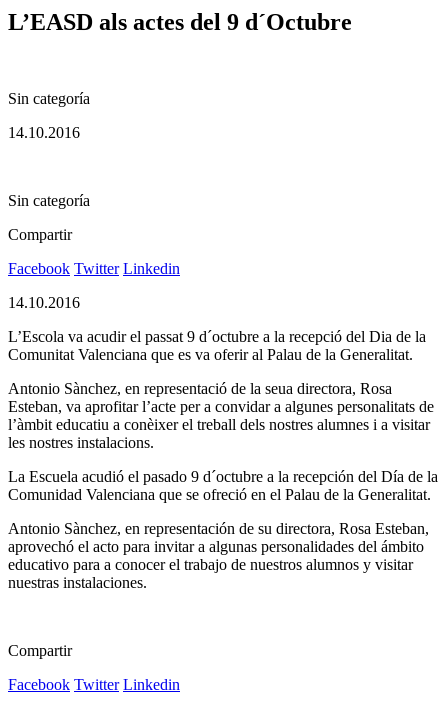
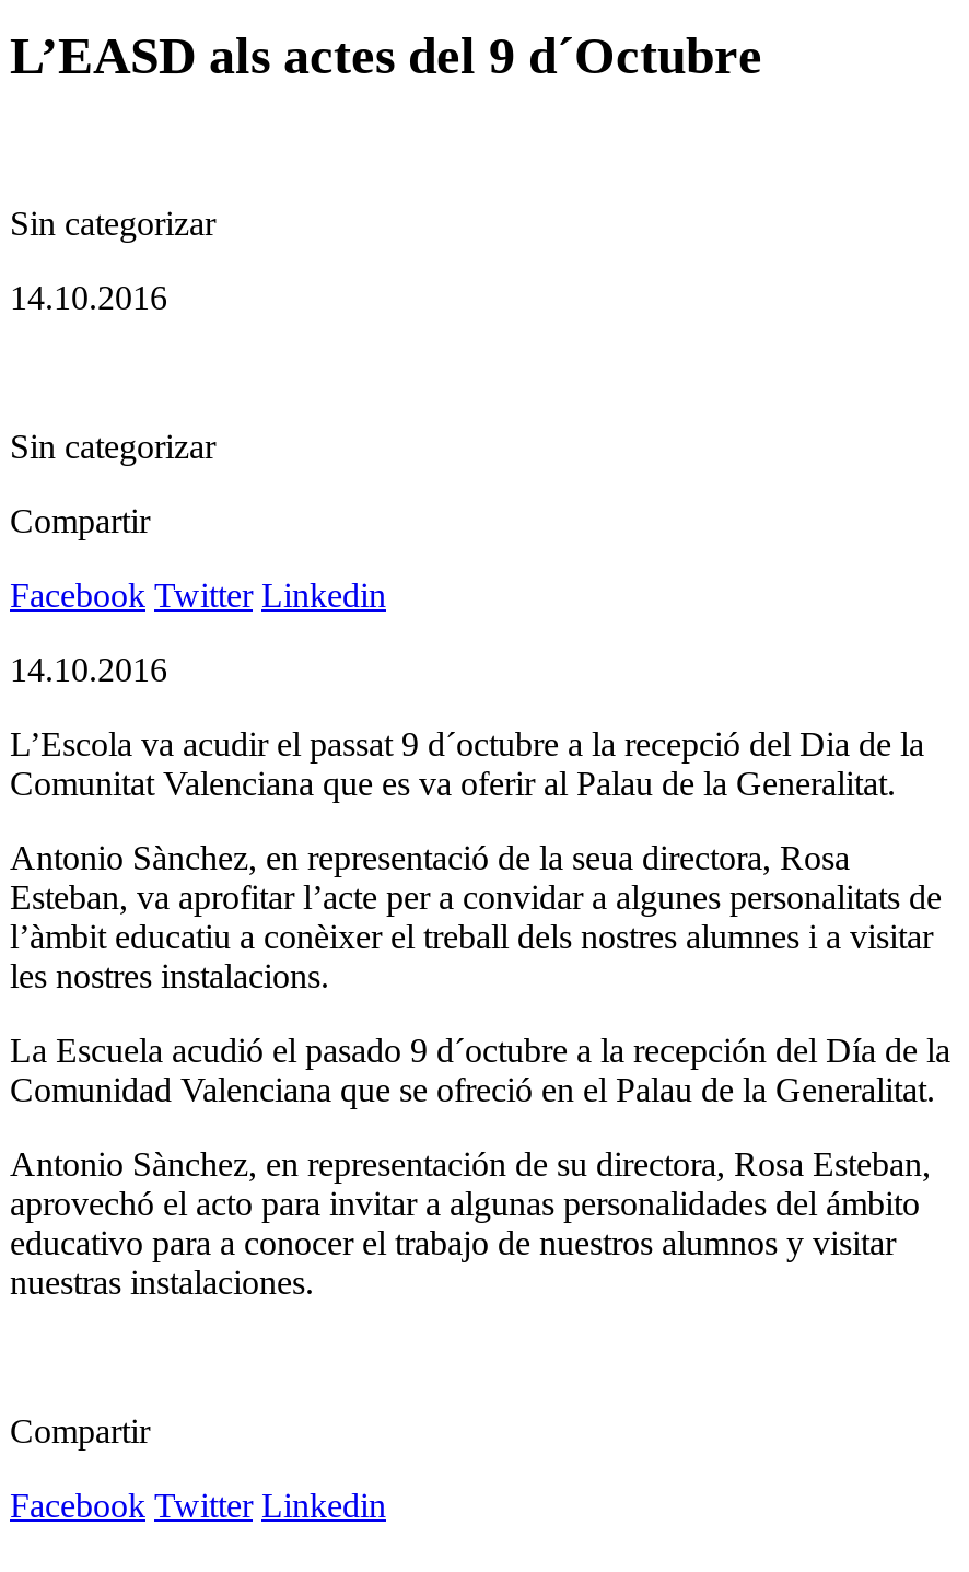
- Sin categoría
+ Sin categorizar

- Sin categoría
+ Sin categorizar
